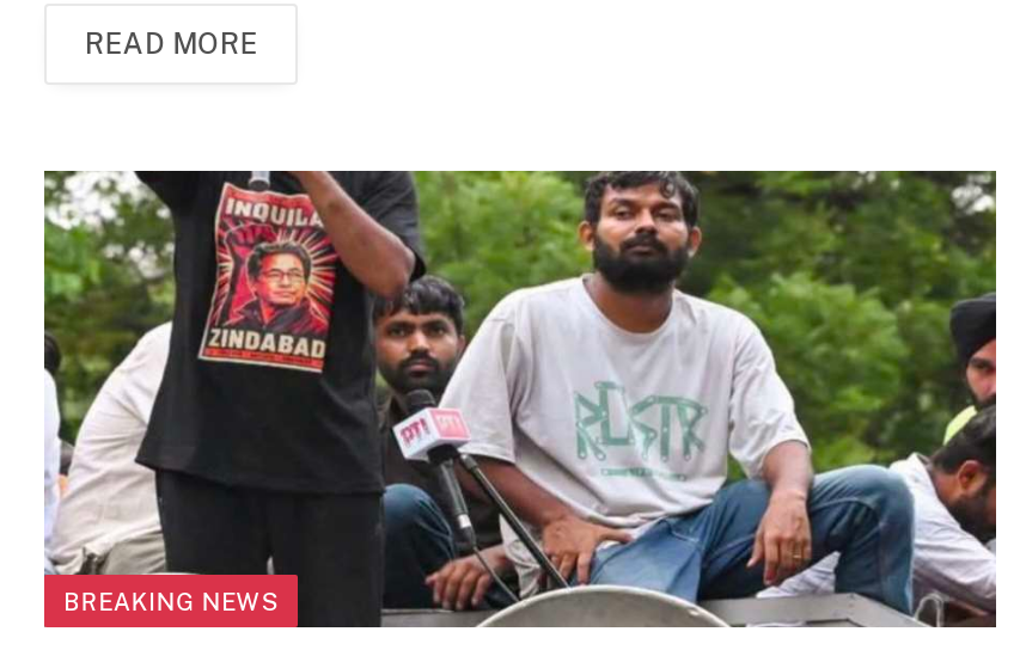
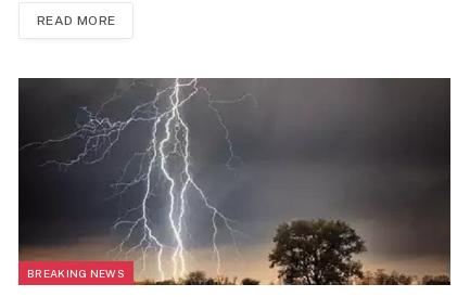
- [image]
+ [image]
